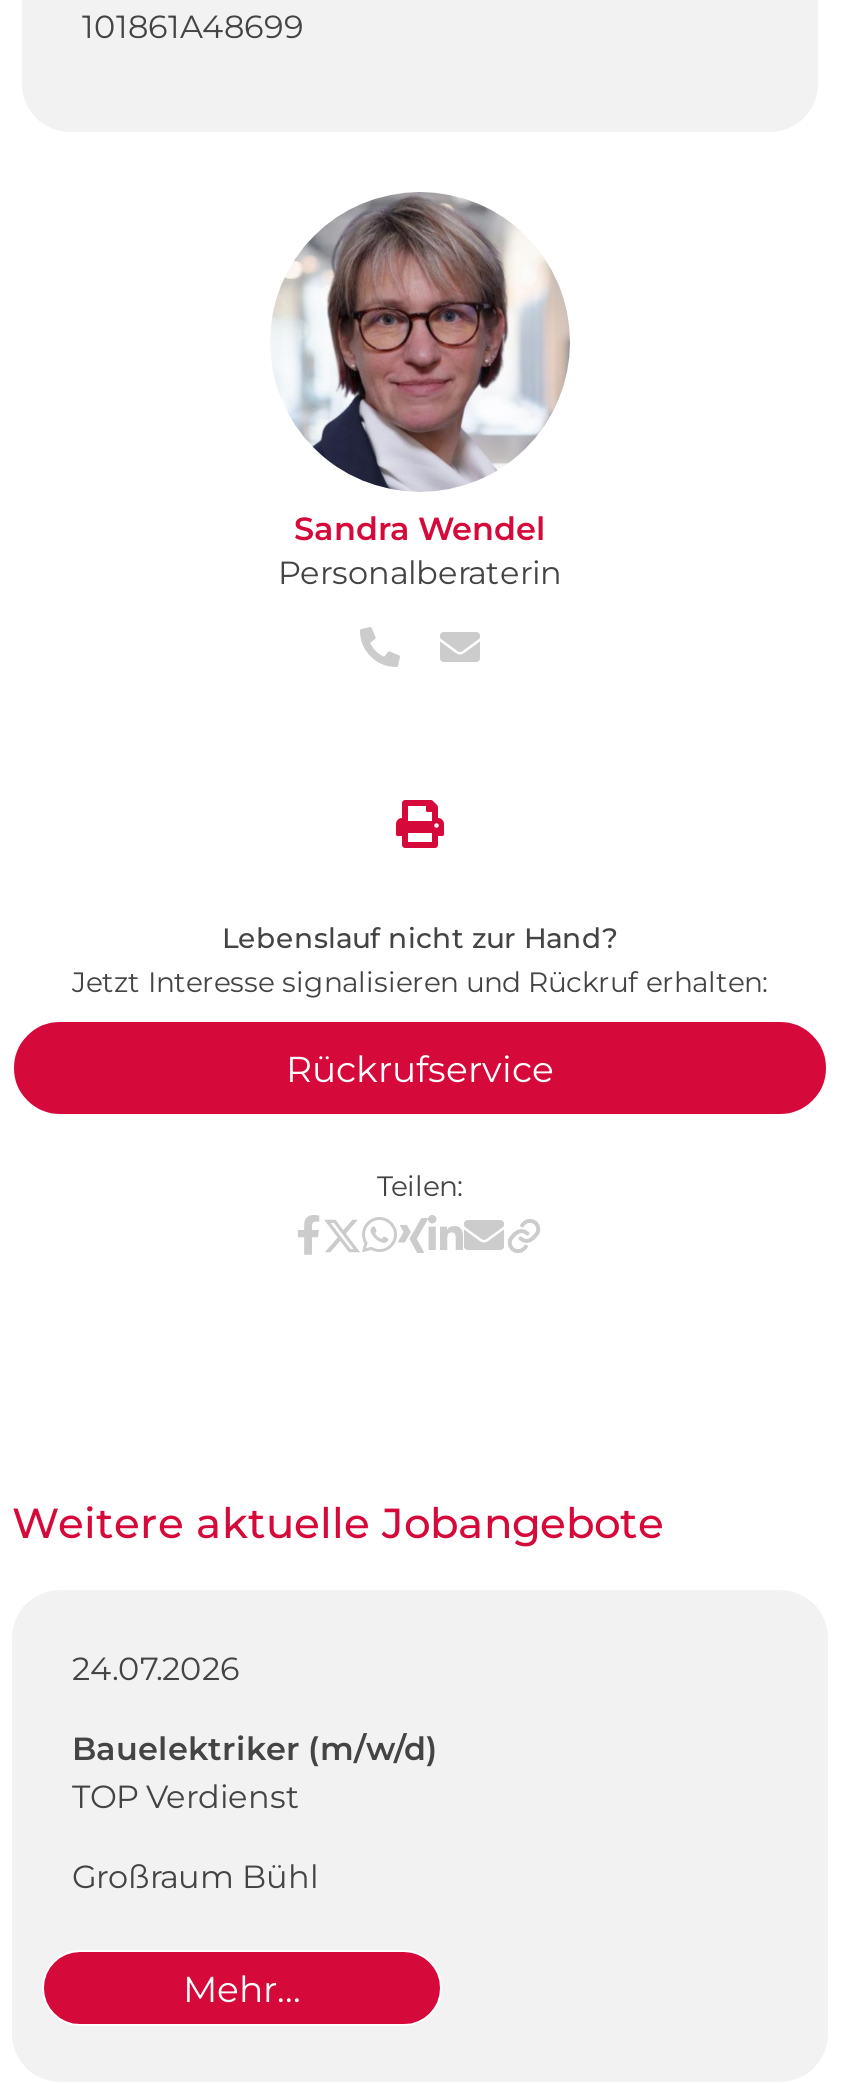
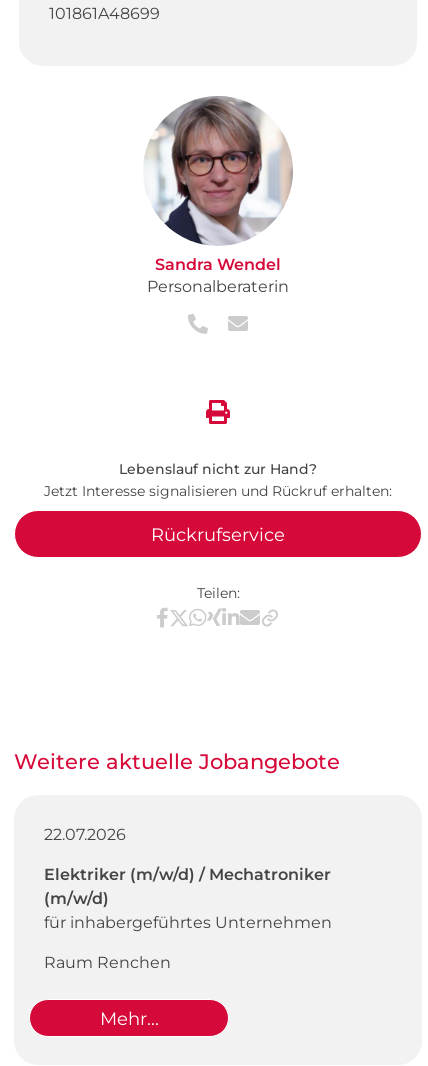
- 24.07.2026
+ 22.07.2026

- Bauelektriker (m/w/d)
- TOP Verdienst
+ Elektriker (m/w/d) / Mechatroniker
+ (m/w/d)
+ für inhabergeführtes Unternehmen

- Großraum Bühl
+ Raum Renchen
